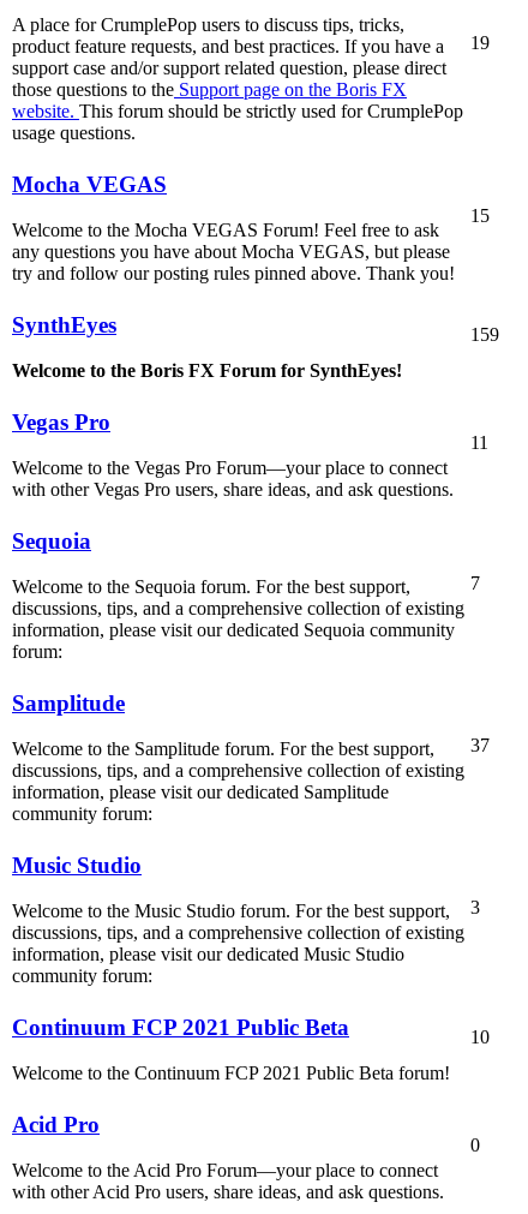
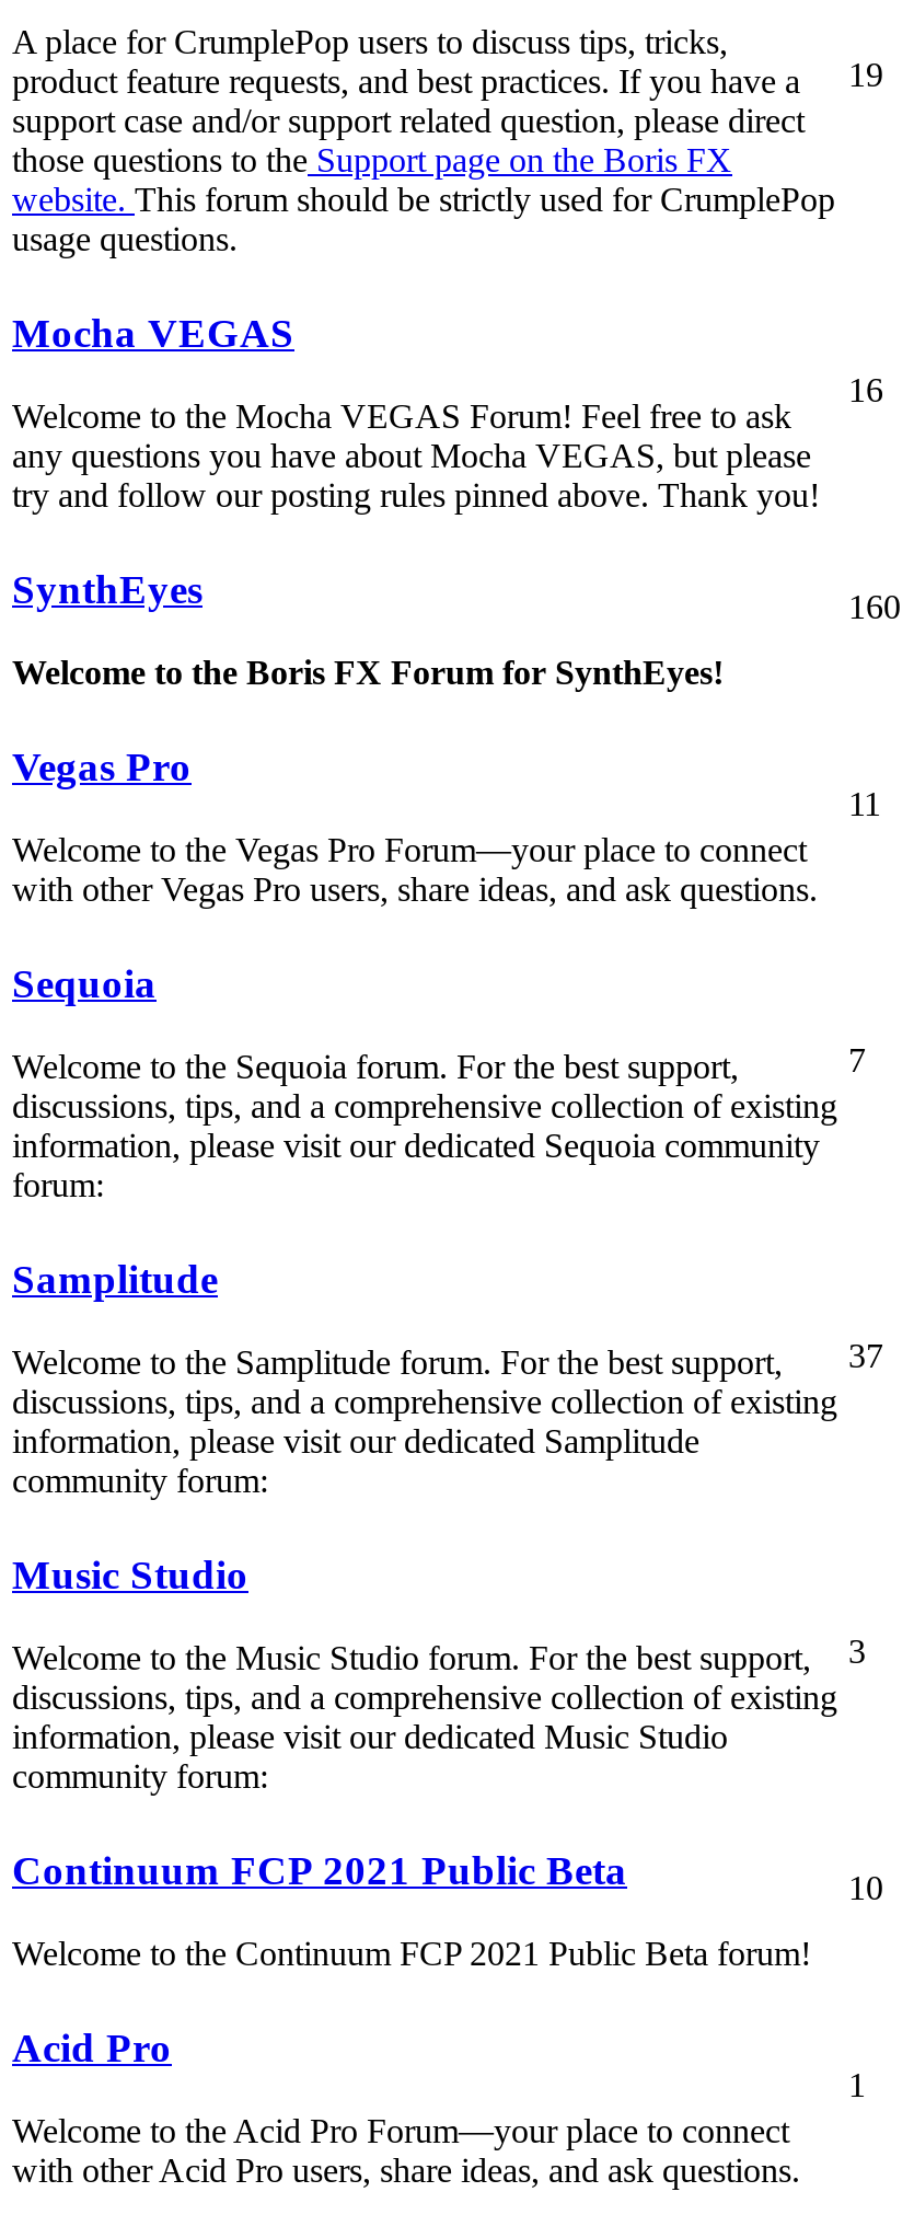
- 15
+ 16

- 159
+ 160

- 0
+ 1
